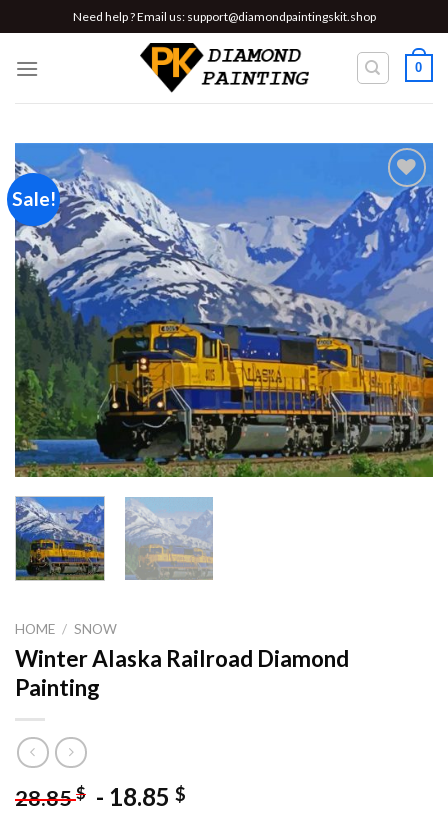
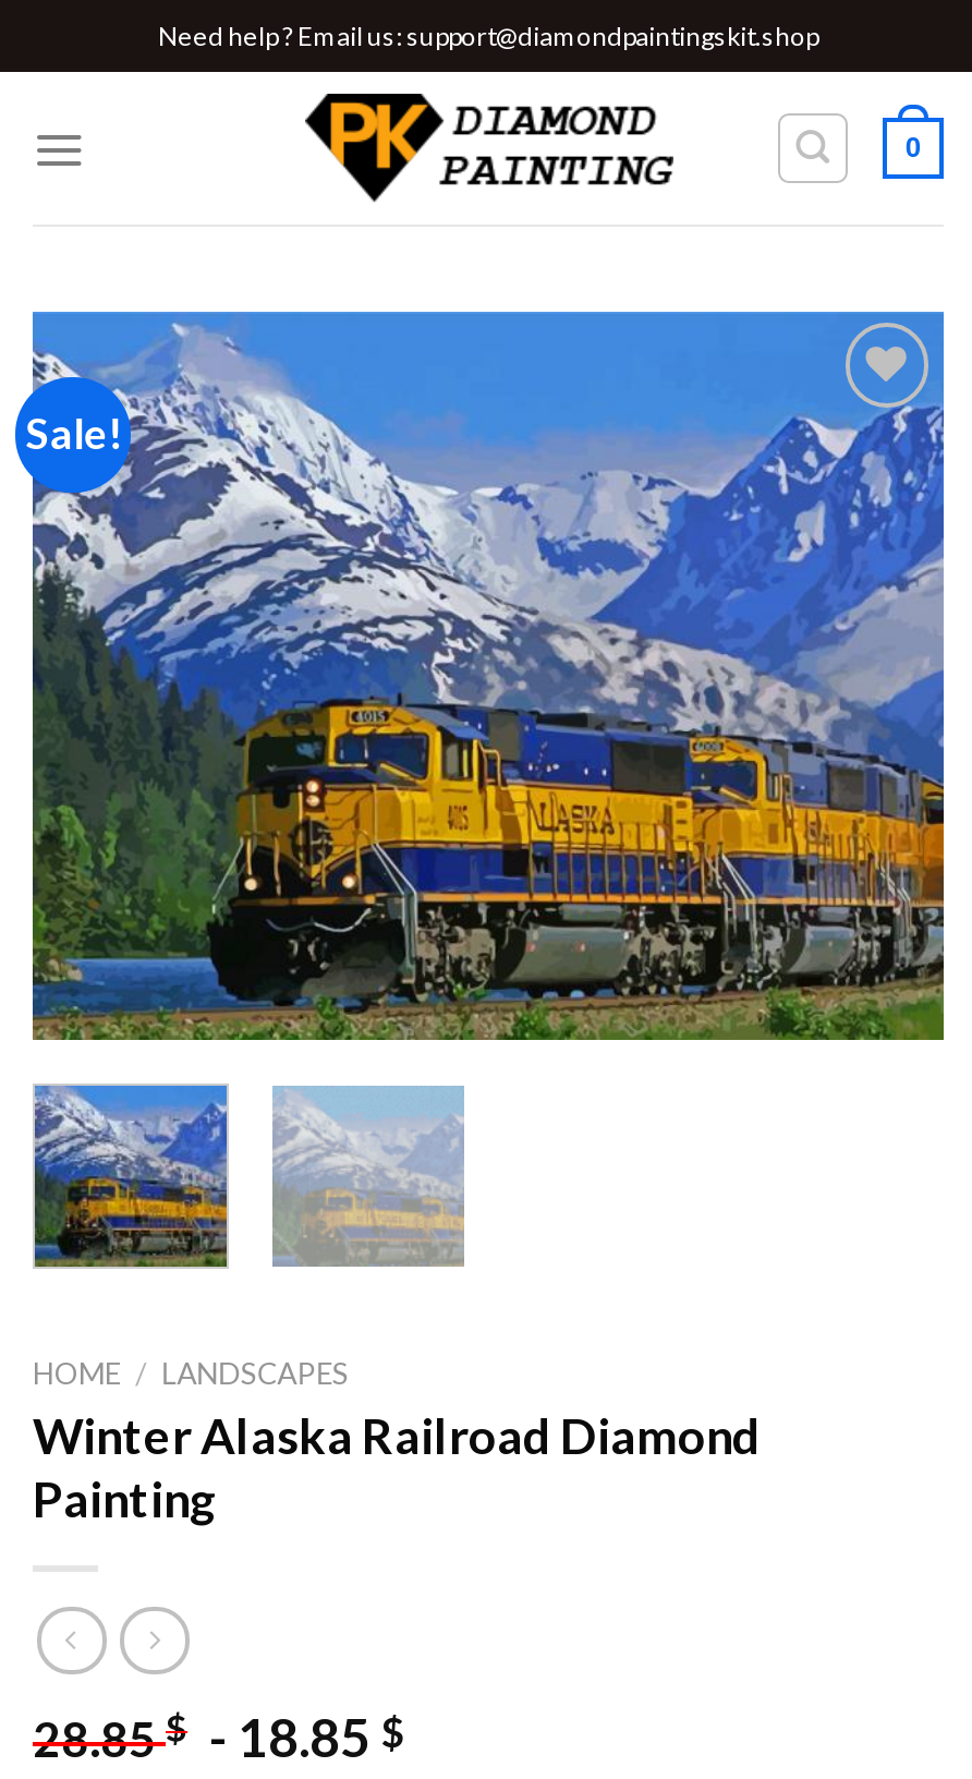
- HOME / SNOW
+ HOME / LANDSCAPES
